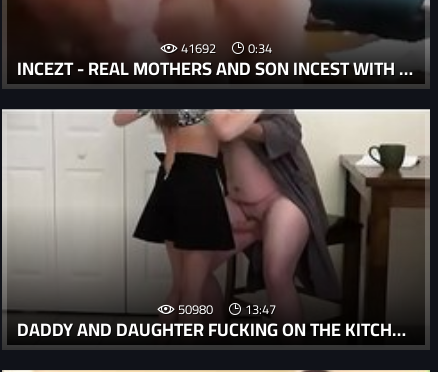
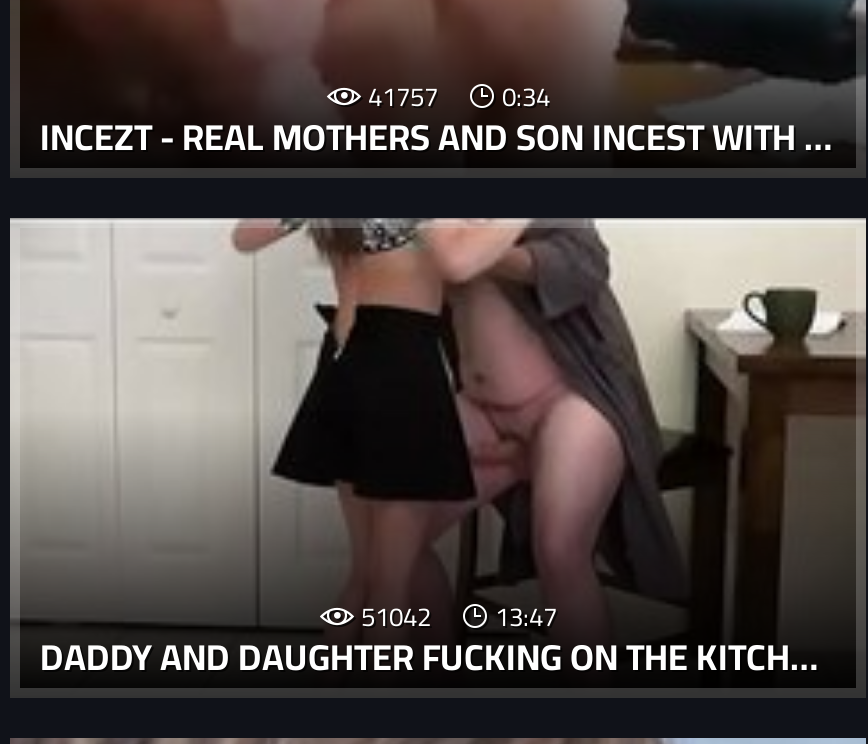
- 41692 0:34
+ 41757 0:34

- 50980 13:47
+ 51042 13:47
